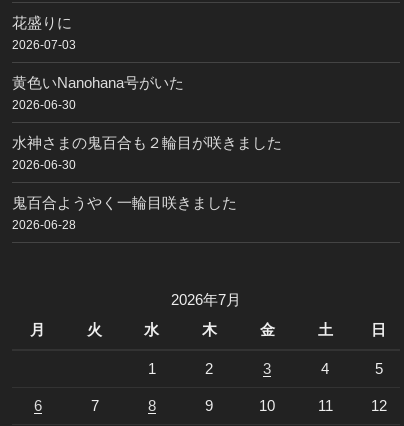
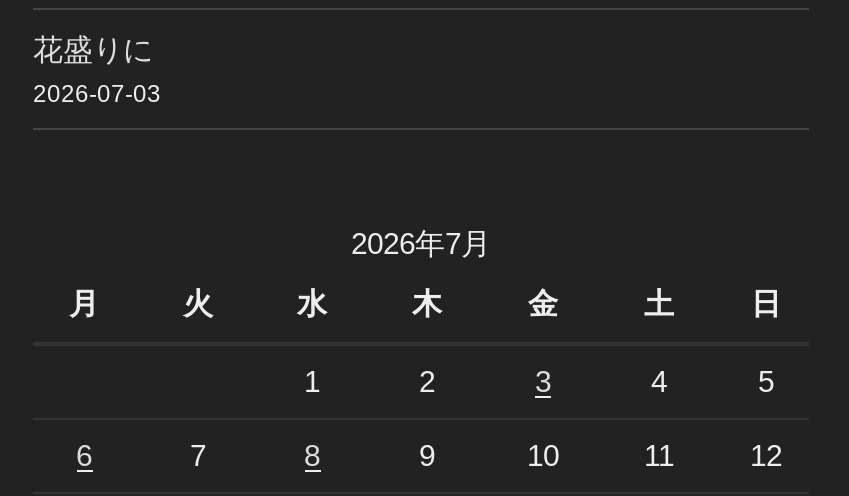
- 黄色いNanohana号がいた
- 2026-06-30
- 水神さまの鬼百合も２輪目が咲きました
- 2026-06-30
- 鬼百合ようやく一輪目咲きました
- 2026-06-28
